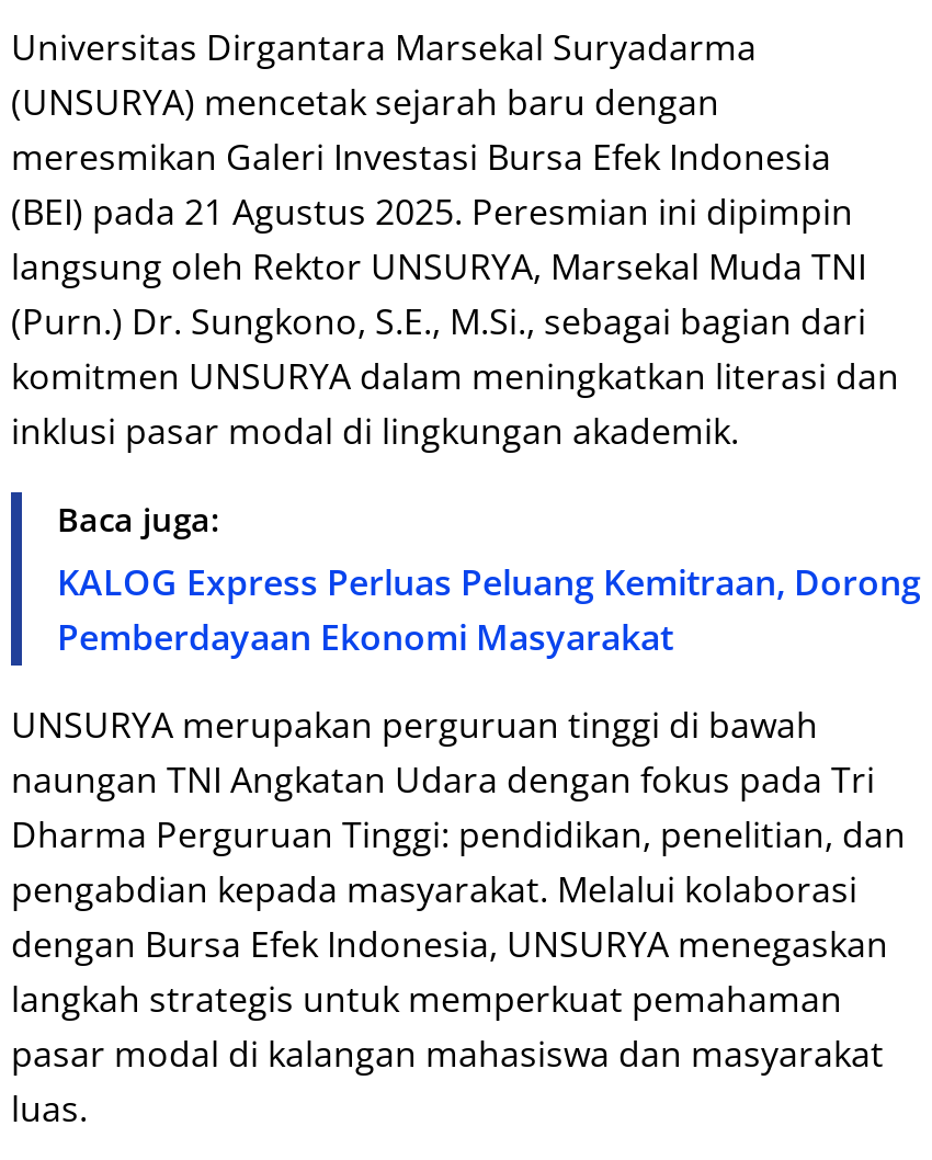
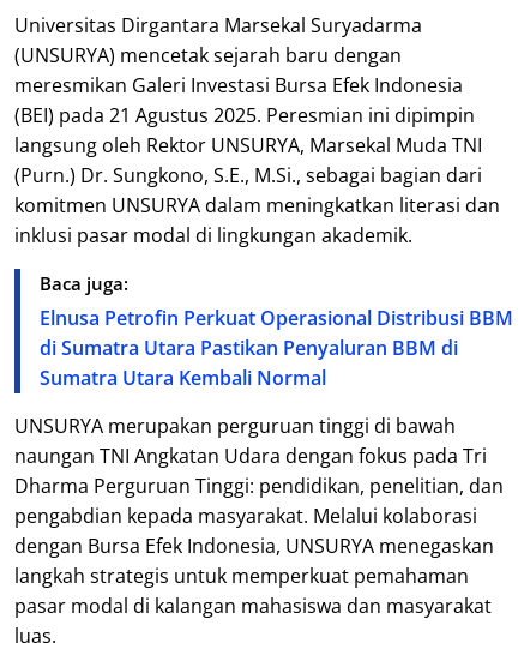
- KALOG Express Perluas Peluang Kemitraan, Dorong
- Pemberdayaan Ekonomi Masyarakat
+ Elnusa Petrofin Perkuat Operasional Distribusi BBM
+ di Sumatra Utara Pastikan Penyaluran BBM di
+ Sumatra Utara Kembali Normal
